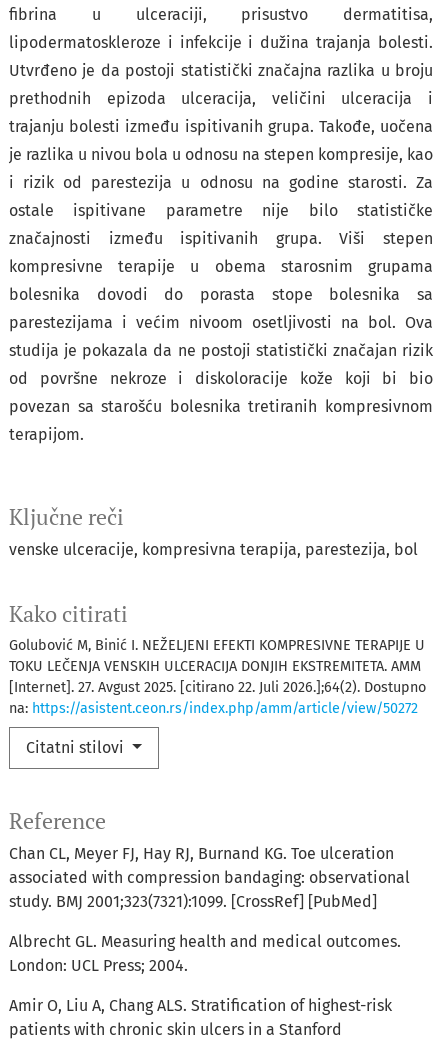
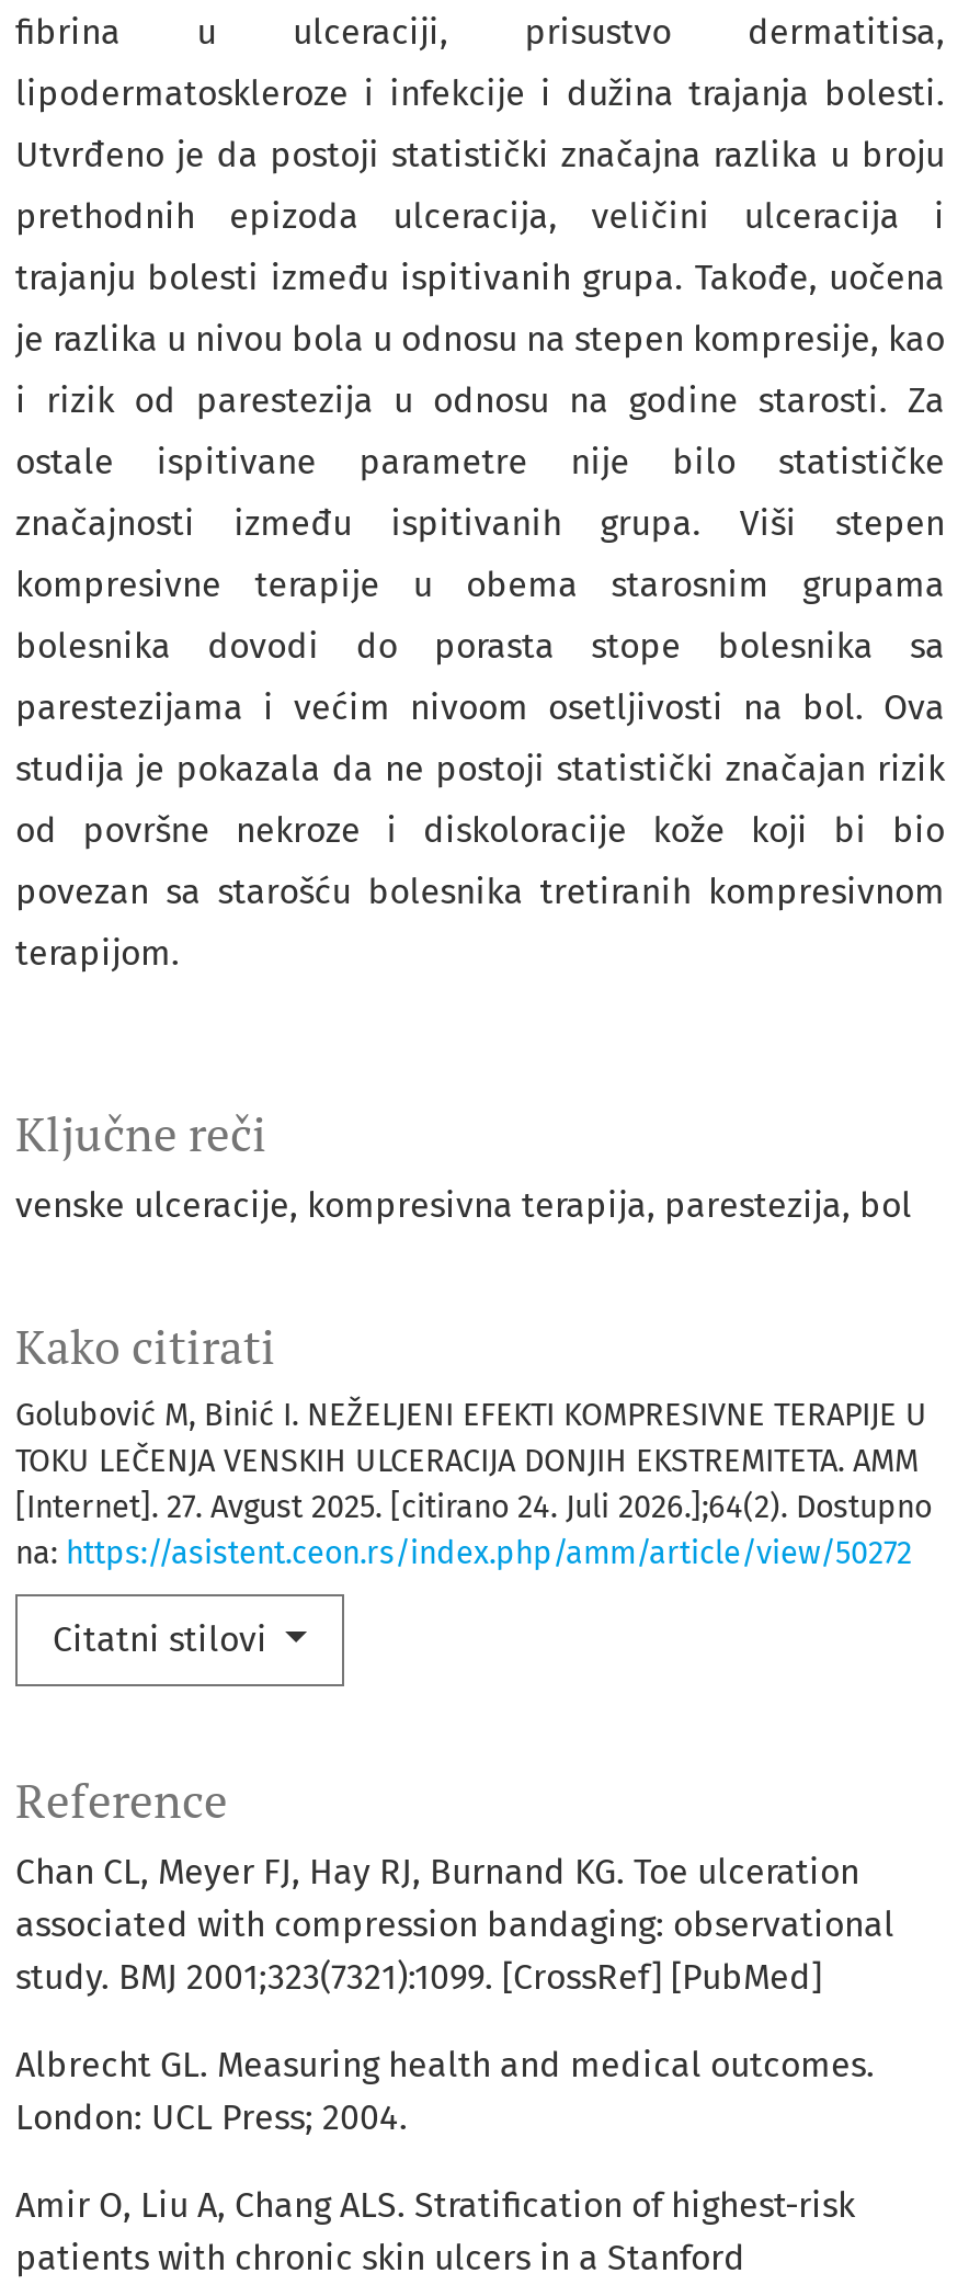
- [Internet]. 27. Avgust 2025. [citirano 22. Juli 2026.];64(2). Dostupno
+ [Internet]. 27. Avgust 2025. [citirano 24. Juli 2026.];64(2). Dostupno
